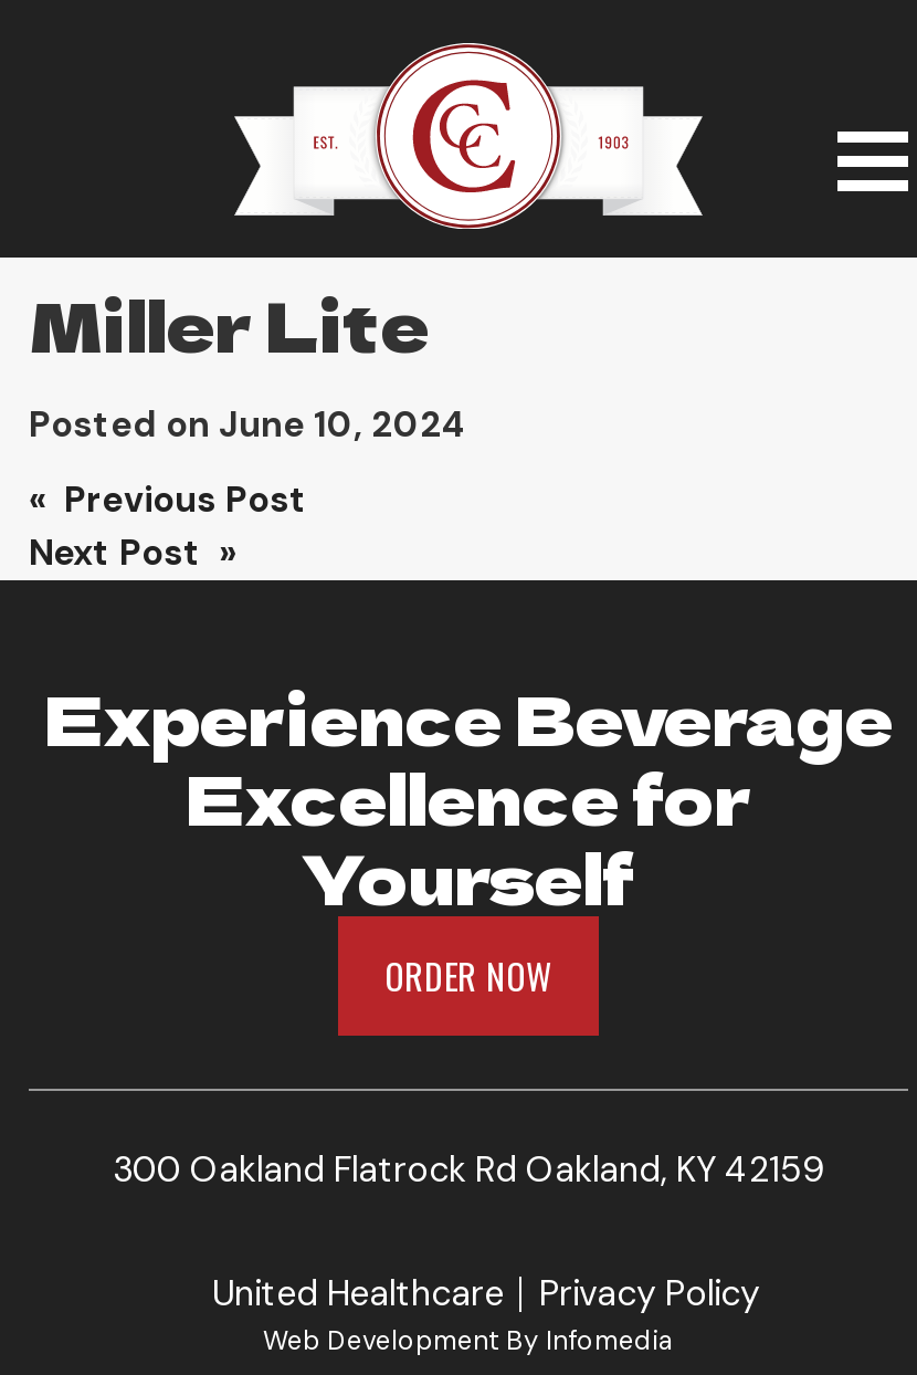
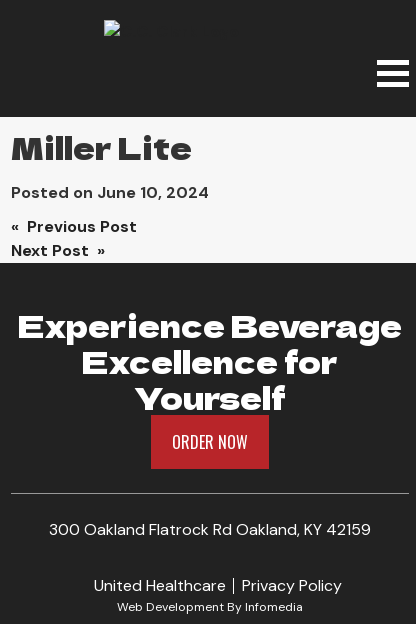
- [image]
